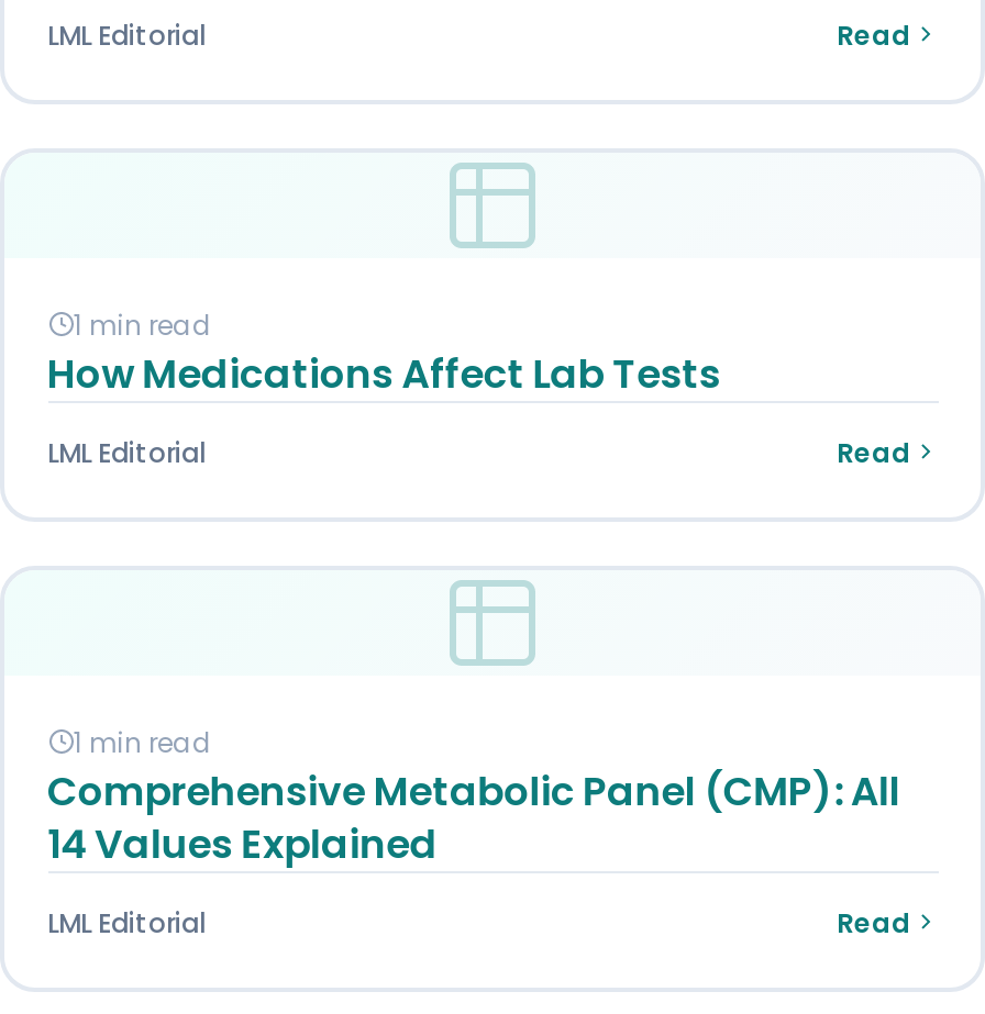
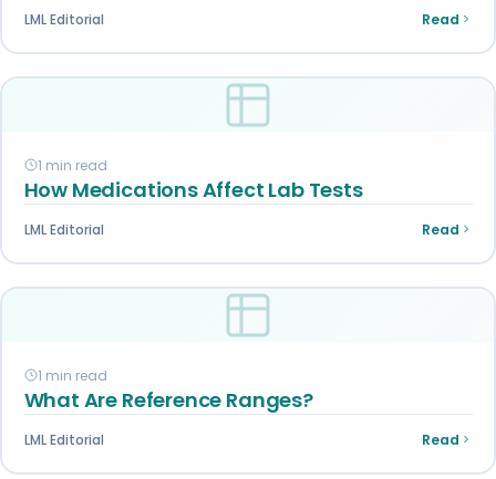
- Comprehensive Metabolic Panel (CMP): All
- 14 Values Explained
+ What Are Reference Ranges?
